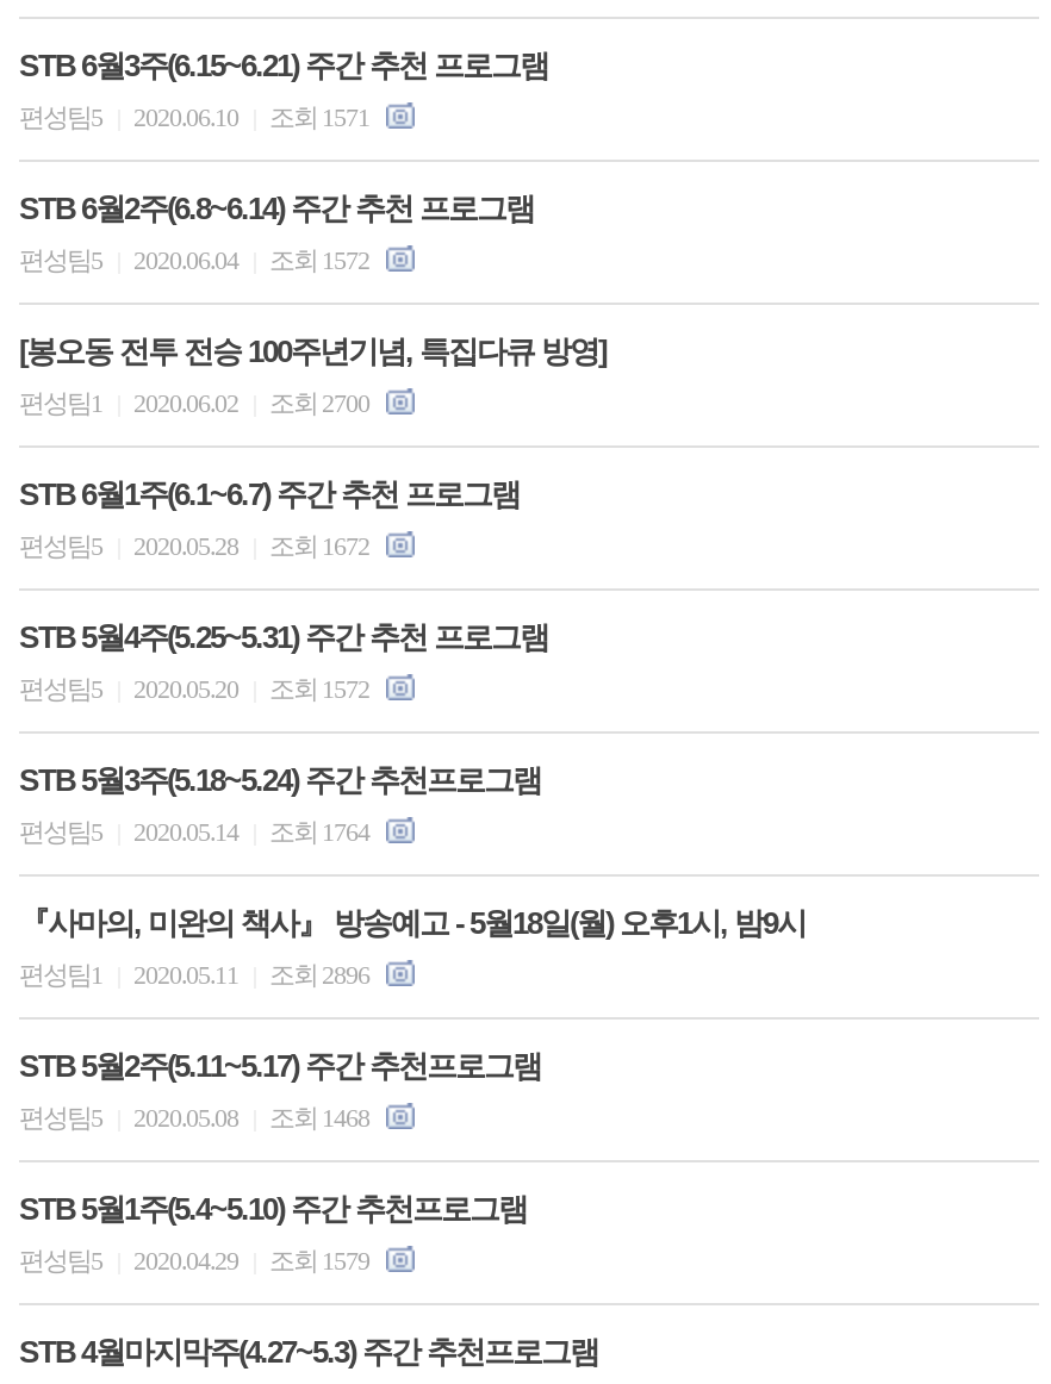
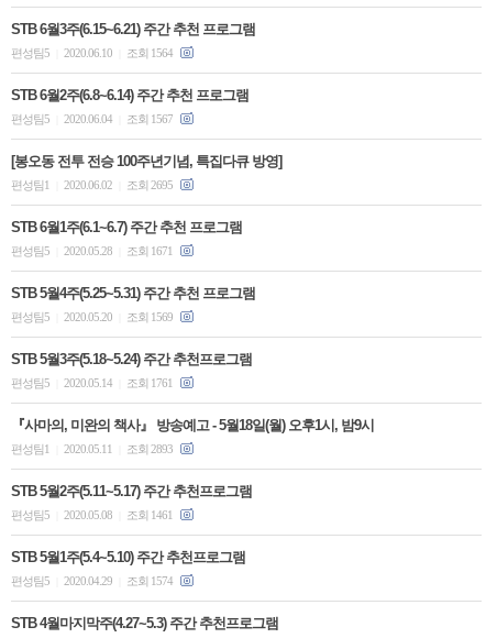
- 편성팀5 2020.06.10 조회 1571
+ 편성팀5 2020.06.10 조회 1564

- 편성팀5 2020.06.04 조회 1572
+ 편성팀5 2020.06.04 조회 1567

- 편성팀1 2020.06.02 조회 2700
+ 편성팀1 2020.06.02 조회 2695

- 편성팀5 2020.05.28 조회 1672
+ 편성팀5 2020.05.28 조회 1671

- 편성팀5 2020.05.20 조회 1572
+ 편성팀5 2020.05.20 조회 1569

- 편성팀5 2020.05.14 조회 1764
+ 편성팀5 2020.05.14 조회 1761

- 편성팀1 2020.05.11 조회 2896
+ 편성팀1 2020.05.11 조회 2893

- 편성팀5 2020.05.08 조회 1468
+ 편성팀5 2020.05.08 조회 1461

- 편성팀5 2020.04.29 조회 1579
+ 편성팀5 2020.04.29 조회 1574
